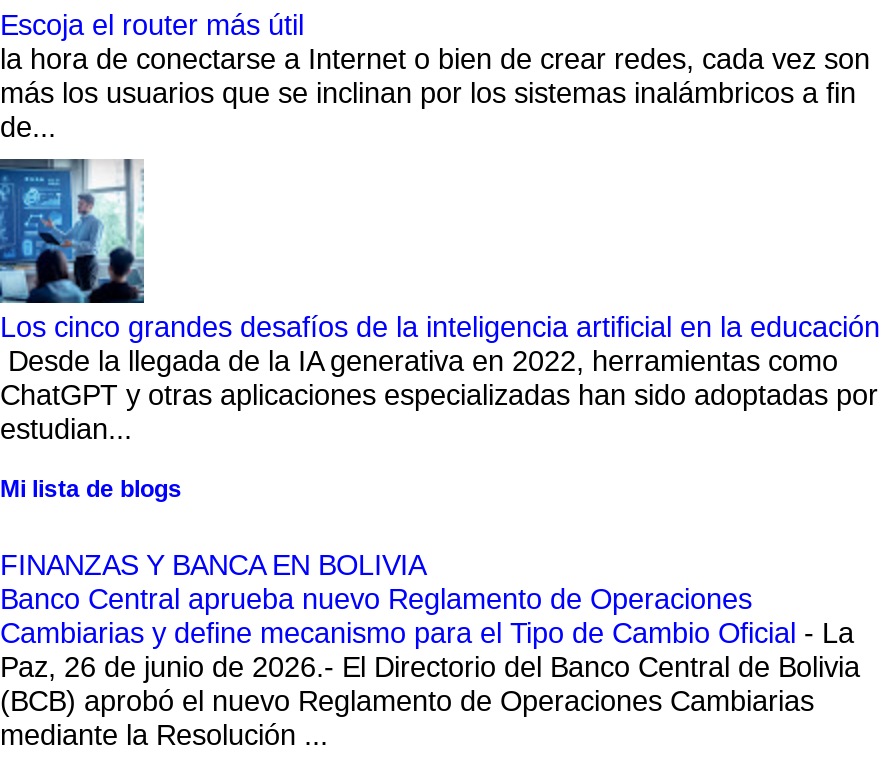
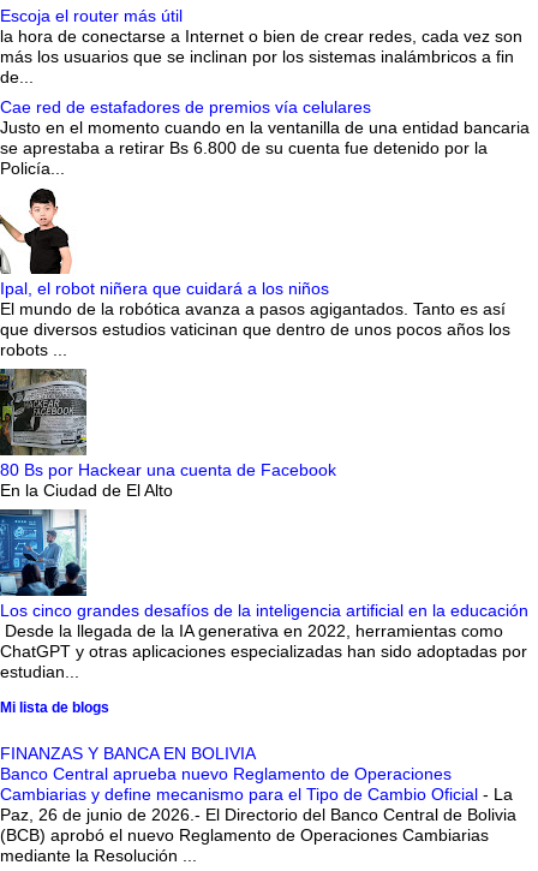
+ Cae red de estafadores de premios vía celulares
+ Justo en el momento cuando en la ventanilla de una entidad bancaria
+ se aprestaba a retirar Bs 6.800 de su cuenta fue detenido por la
+ Policía...

+ [image]
+ Ipal, el robot niñera que cuidará a los niños
+ El mundo de la robótica avanza a pasos agigantados. Tanto es así
+ que diversos estudios vaticinan que dentro de unos pocos años los
+ robots ...

+ [image]
+ 80 Bs por Hackear una cuenta de Facebook
+ En la Ciudad de El Alto
